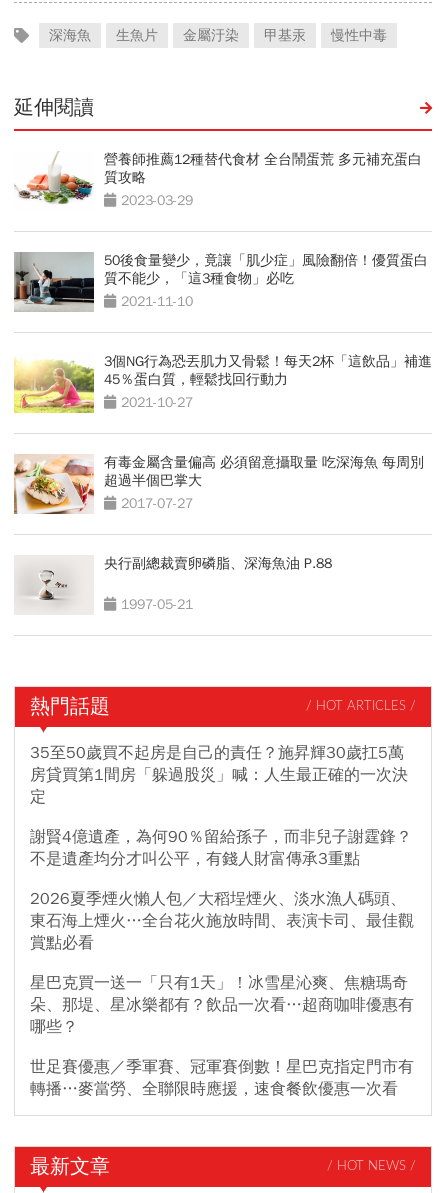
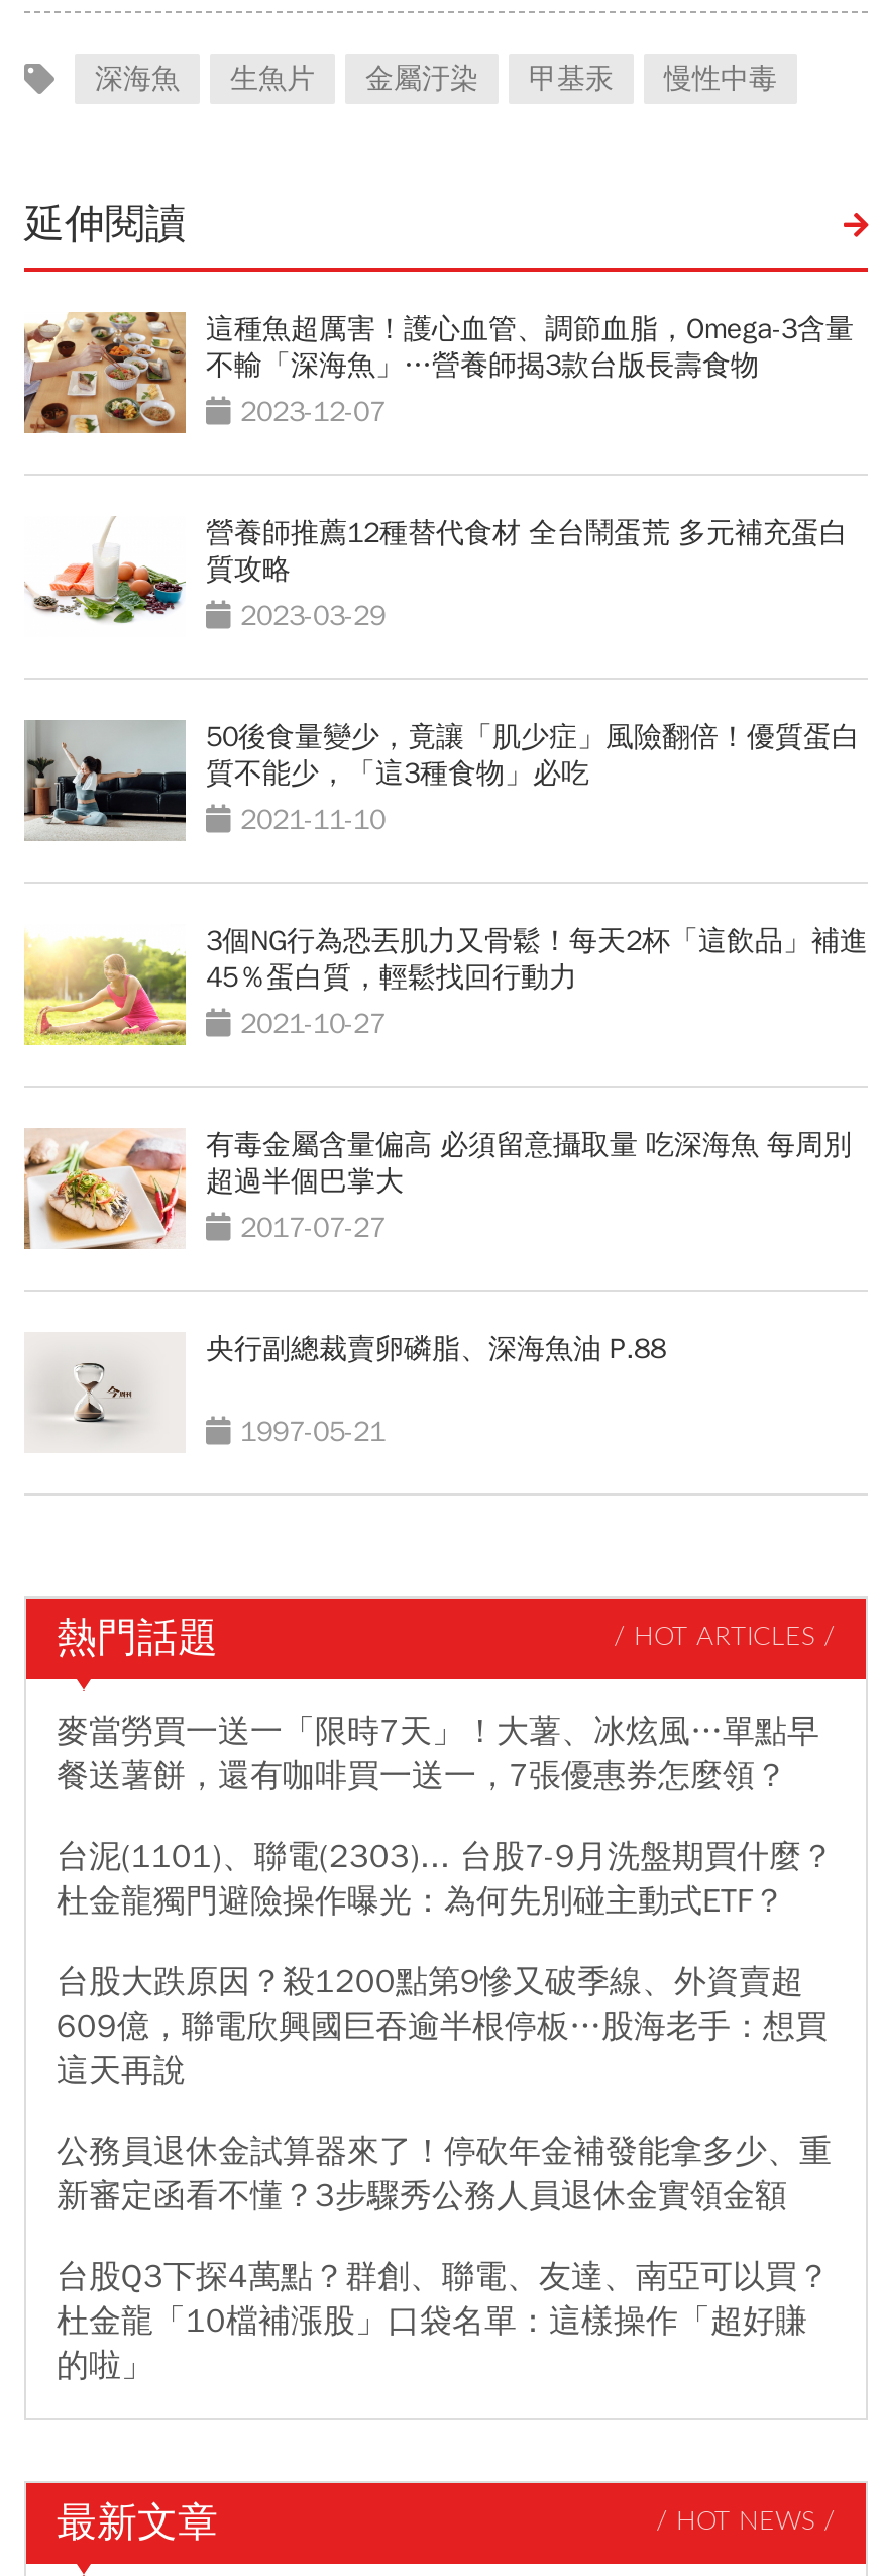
+ [image]
+ 這種魚超厲害！護心血管、調節血脂，Omega-3含量
+ 不輸「深海魚」…營養師揭3款台版長壽食物
+ 2023-12-07

moved down: [image] | 營養師推薦12種替代食材 全台鬧蛋荒 多元補充蛋白 | 質攻略 | ... | 熱門話題 | / HOT ARTICLES /

- 35至50歲買不起房是自己的責任？施昇輝30歲扛5萬
- 房貸買第1間房「躲過股災」喊：人生最正確的一次決
- 定
+ 麥當勞買一送一「限時7天」！大薯、冰炫風…單點早
+ 餐送薯餅，還有咖啡買一送一，7張優惠券怎麼領？

- 謝賢4億遺產，為何90％留給孫子，而非兒子謝霆鋒？
- 不是遺產均分才叫公平，有錢人財富傳承3重點
+ 台泥(1101)、聯電(2303)... 台股7-9月洗盤期買什麼？
+ 杜金龍獨門避險操作曝光：為何先別碰主動式ETF？

- 2026夏季煙火懶人包／大稻埕煙火、淡水漁人碼頭、
- 東石海上煙火…全台花火施放時間、表演卡司、最佳觀
- 賞點必看
+ 台股大跌原因？殺1200點第9慘又破季線、外資賣超
+ 609億，聯電欣興國巨吞逾半根停板…股海老手：想買
+ 這天再說

- 星巴克買一送一「只有1天」！冰雪星沁爽、焦糖瑪奇
- 朵、那堤、星冰樂都有？飲品一次看…超商咖啡優惠有
- 哪些？
+ 公務員退休金試算器來了！停砍年金補發能拿多少、重
+ 新審定函看不懂？3步驟秀公務人員退休金實領金額

- 世足賽優惠／季軍賽、冠軍賽倒數！星巴克指定門市有
- 轉播…麥當勞、全聯限時應援，速食餐飲優惠一次看
+ 台股Q3下探4萬點？群創、聯電、友達、南亞可以買？
+ 杜金龍「10檔補漲股」口袋名單：這樣操作「超好賺
+ 的啦」
